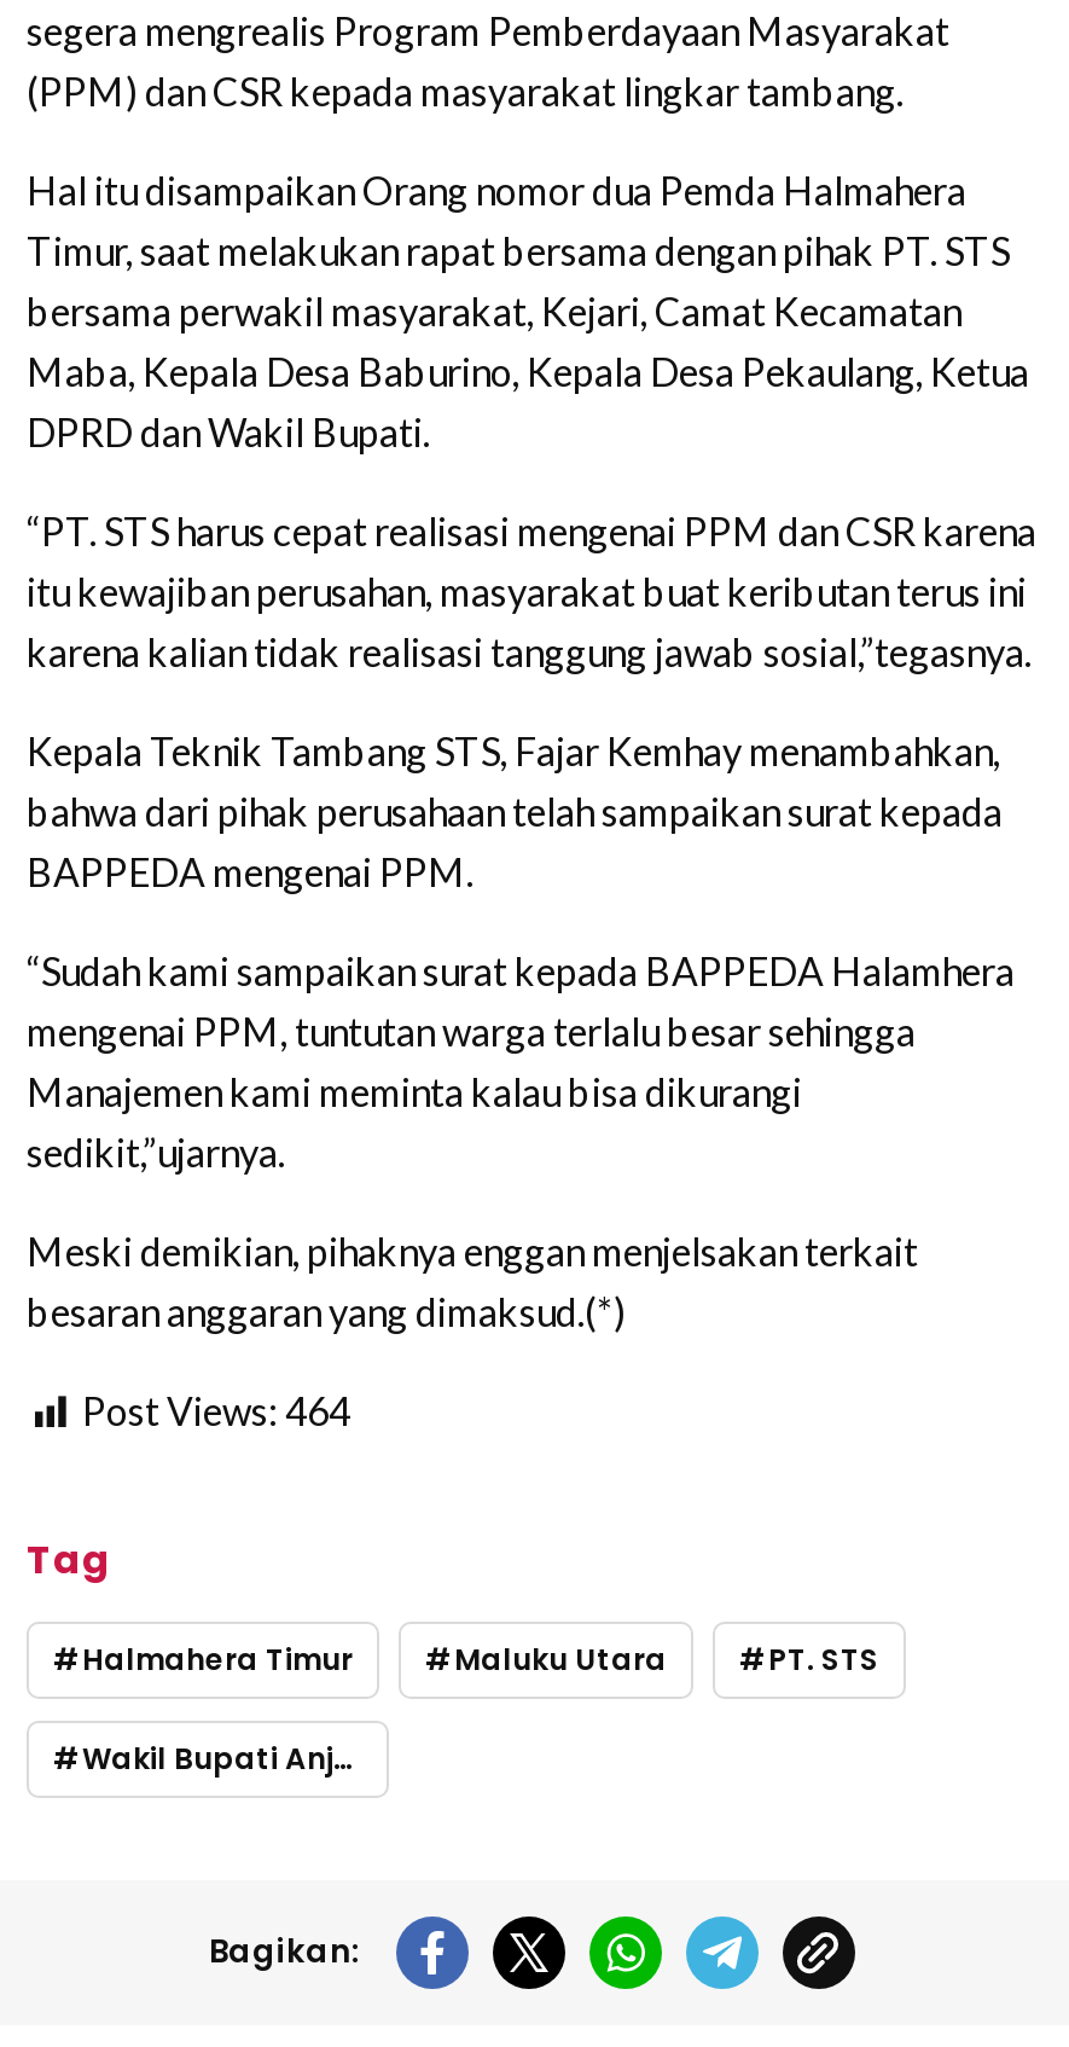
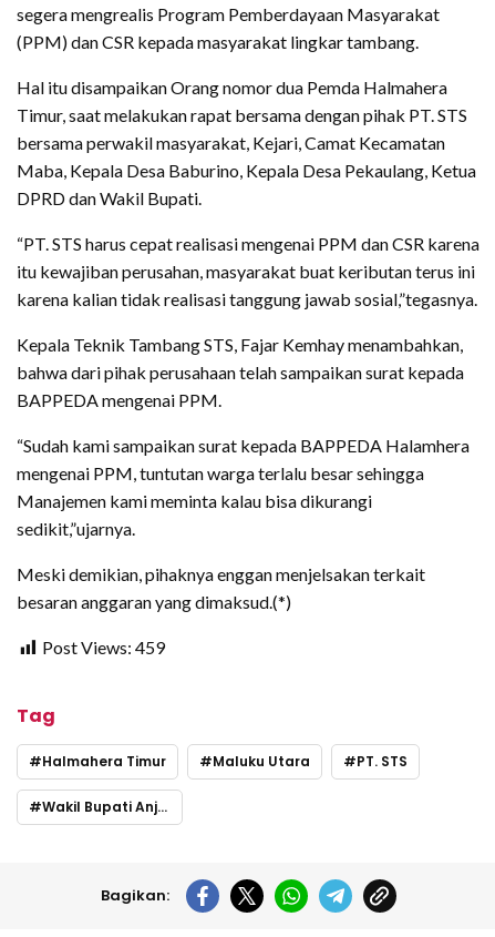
- Post Views: 464
+ Post Views: 459
